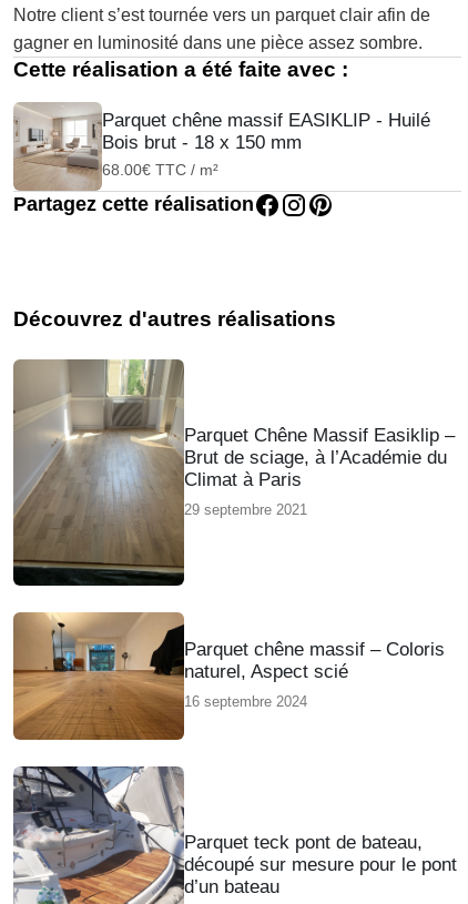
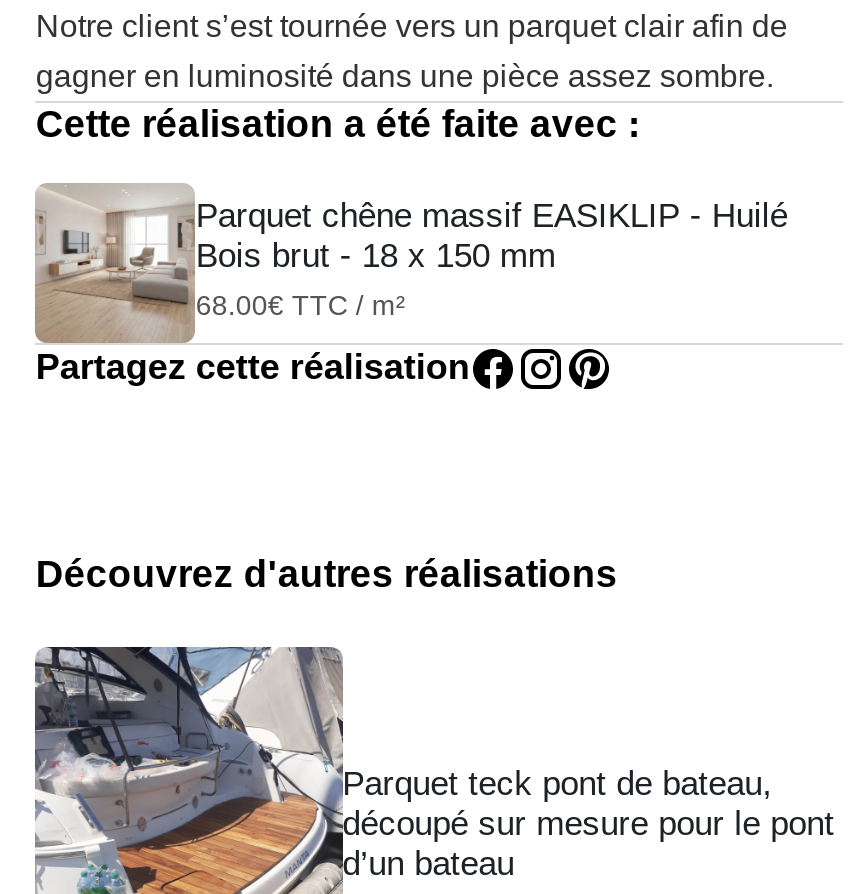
- [image]
- Parquet Chêne Massif Easiklip –
- Brut de sciage, à l’Académie du
- Climat à Paris
- 29 septembre 2021

- [image]
- Parquet chêne massif – Coloris
- naturel, Aspect scié
- 16 septembre 2024
